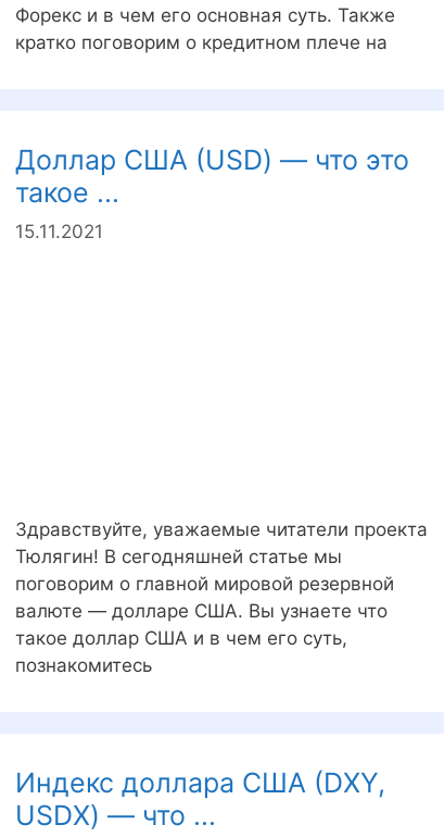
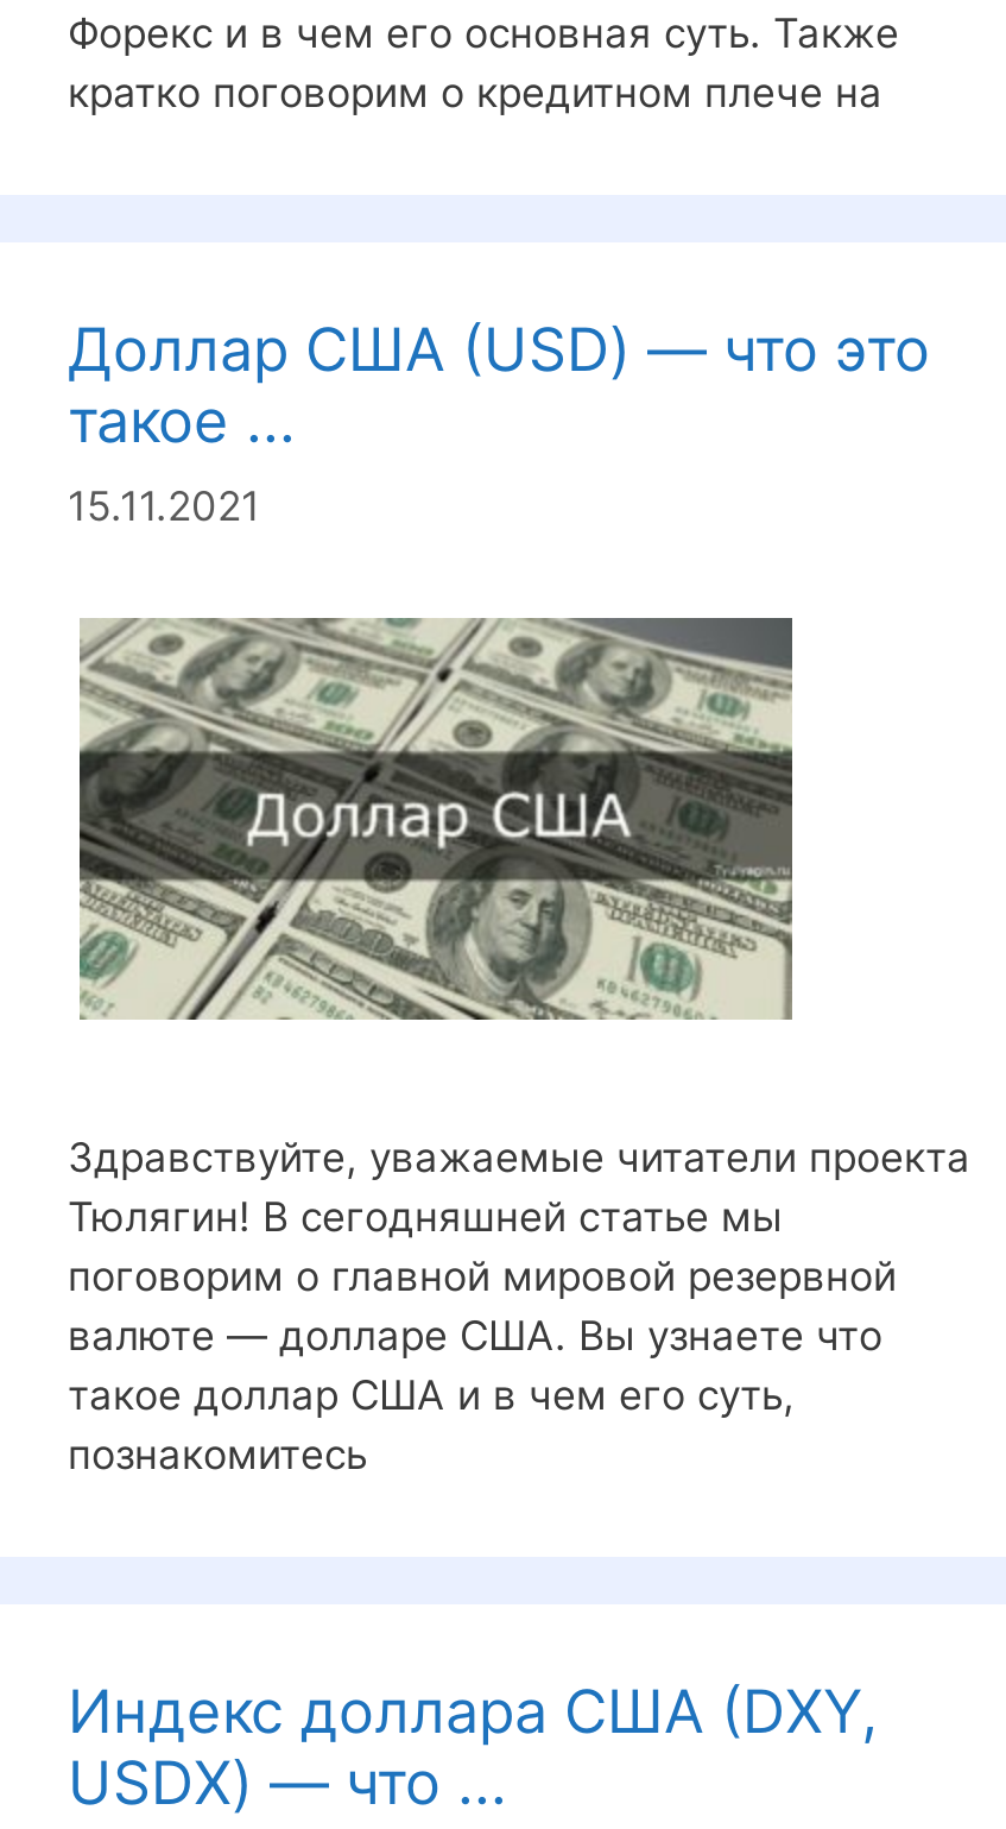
+ [image]
